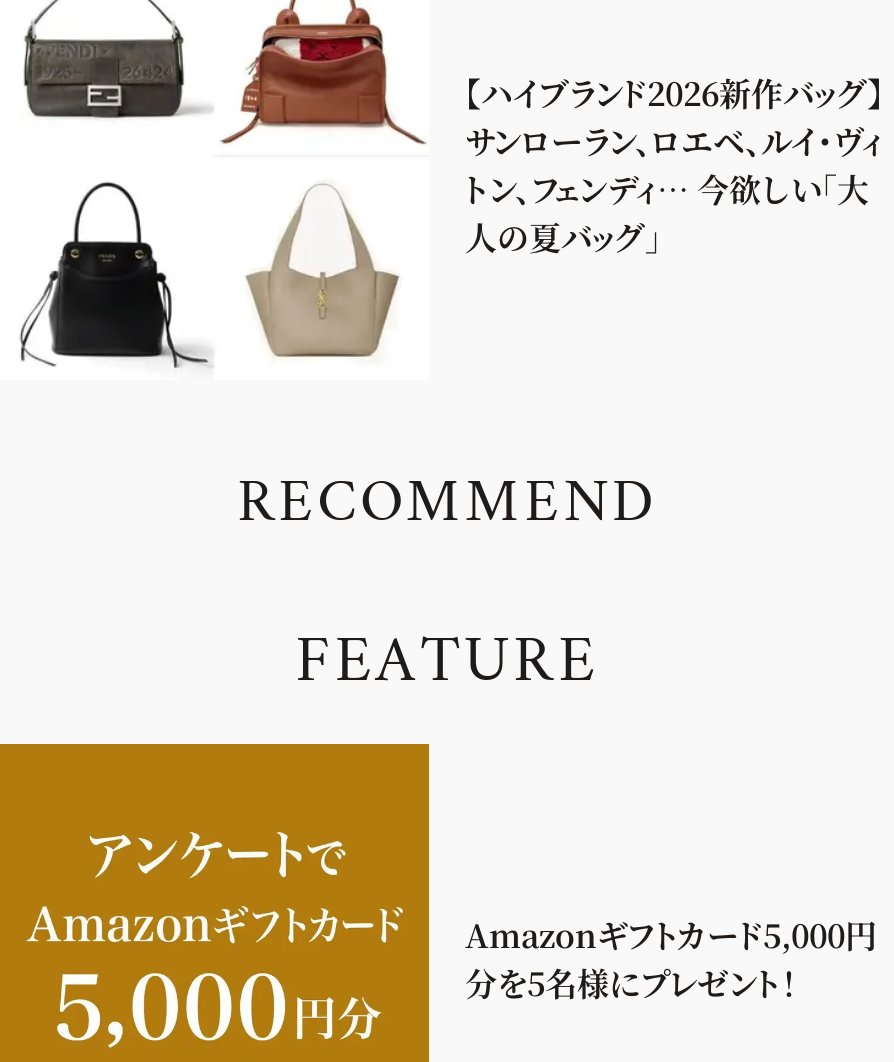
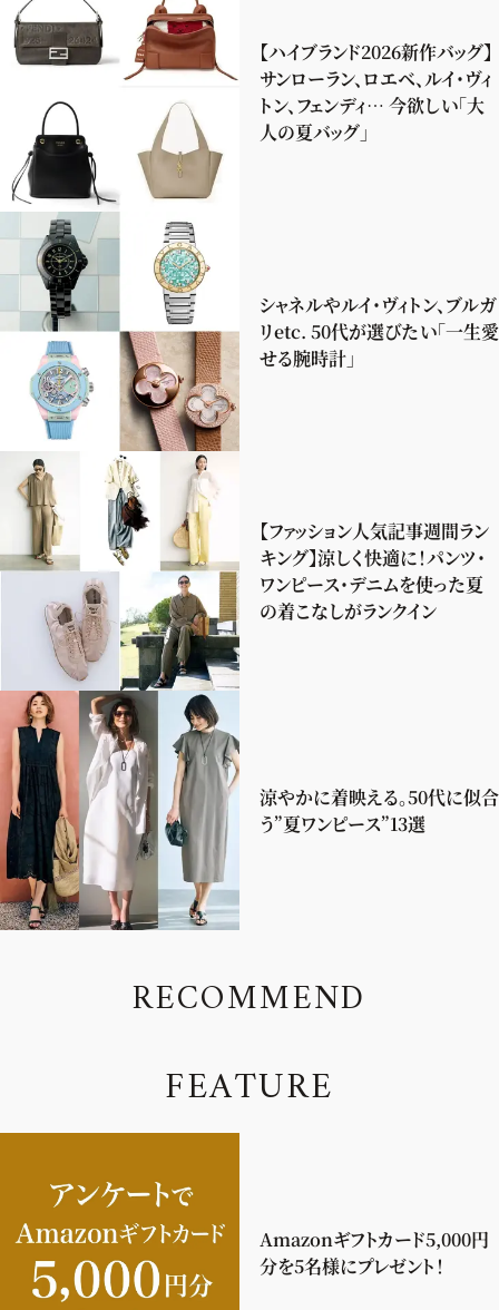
+ [image]
+ シャネルやルイ・ヴィトン、ブルガ
+ リetc. 50代が選びたい「一生愛
+ せる腕時計」

+ 【ファッション人気記事週間ラン
+ キング】涼しく快適に！パンツ・
+ ワンピース・デニムを使った夏
+ の着こなしがランクイン

+ 涼やかに着映える。50代に似合
+ う”夏ワンピース”13選
